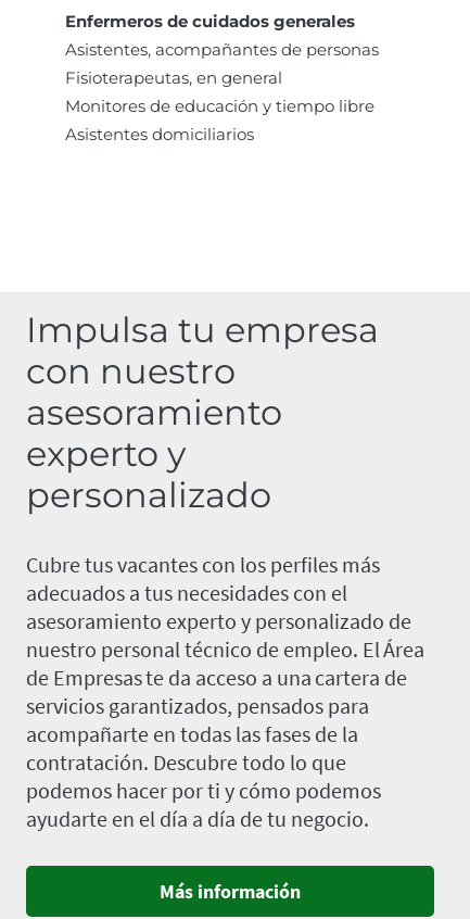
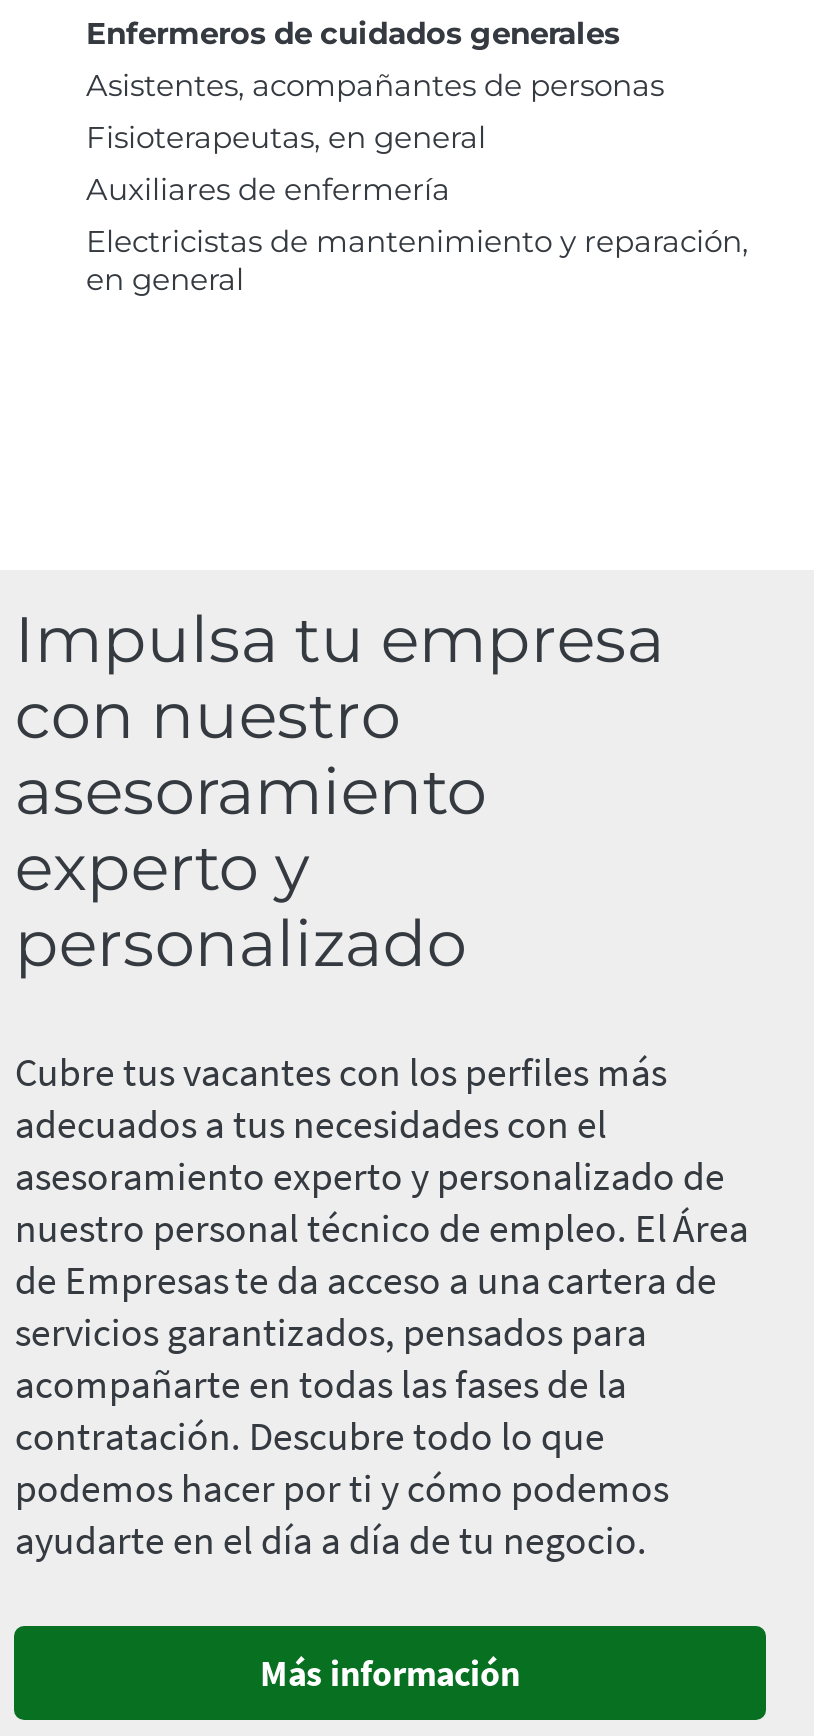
- Monitores de educación y tiempo libre
- Asistentes domiciliarios
+ Auxiliares de enfermería
+ Electricistas de mantenimiento y reparación,
+ en general
